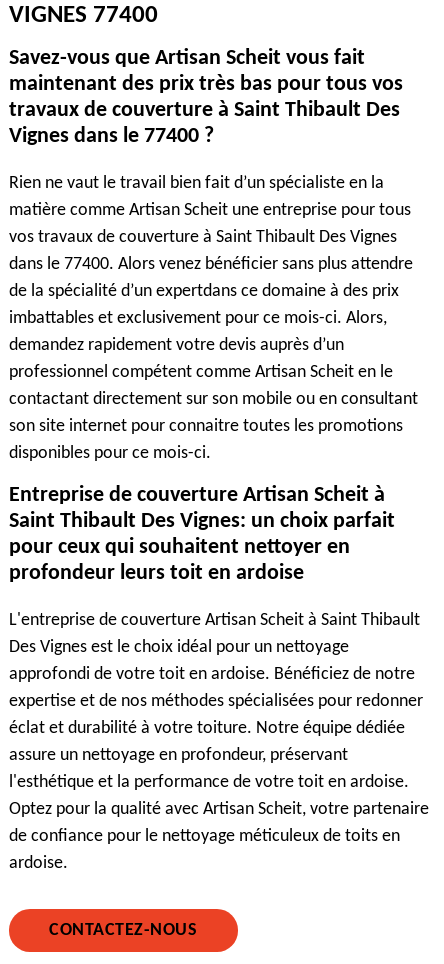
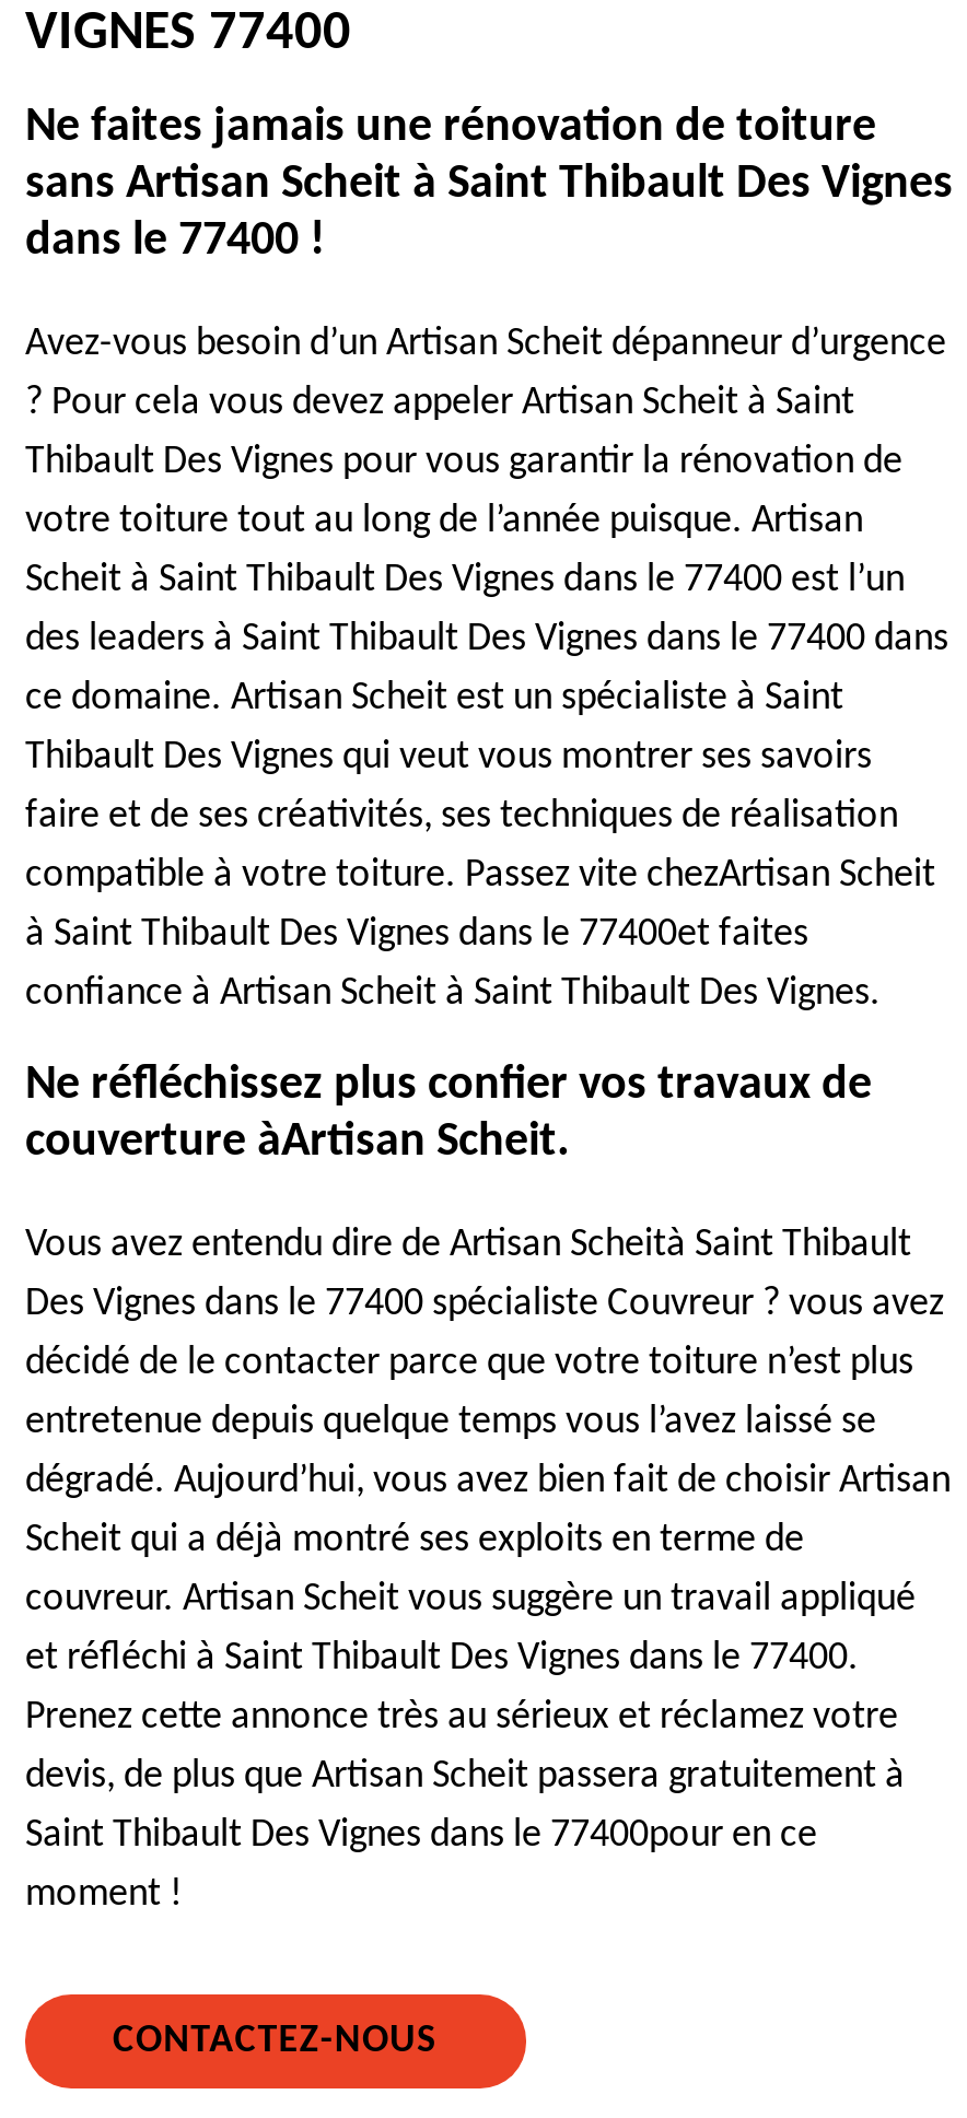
- Savez-vous que Artisan Scheit vous fait
- maintenant des prix très bas pour tous vos
- travaux de couverture à Saint Thibault Des
- Vignes dans le 77400 ?
+ Ne faites jamais une rénovation de toiture
+ sans Artisan Scheit à Saint Thibault Des Vignes
+ dans le 77400 !

- Rien ne vaut le travail bien fait d’un spécialiste en la
- matière comme Artisan Scheit une entreprise pour tous
- vos travaux de couverture à Saint Thibault Des Vignes
- dans le 77400. Alors venez bénéficier sans plus attendre
- de la spécialité d’un expertdans ce domaine à des prix
- imbattables et exclusivement pour ce mois-ci. Alors,
- demandez rapidement votre devis auprès d’un
- professionnel compétent comme Artisan Scheit en le
- contactant directement sur son mobile ou en consultant
- son site internet pour connaitre toutes les promotions
- disponibles pour ce mois-ci.
+ Avez-vous besoin d’un Artisan Scheit dépanneur d’urgence
+ ? Pour cela vous devez appeler Artisan Scheit à Saint
+ Thibault Des Vignes pour vous garantir la rénovation de
+ votre toiture tout au long de l’année puisque. Artisan
+ Scheit à Saint Thibault Des Vignes dans le 77400 est l’un
+ des leaders à Saint Thibault Des Vignes dans le 77400 dans
+ ce domaine. Artisan Scheit est un spécialiste à Saint
+ Thibault Des Vignes qui veut vous montrer ses savoirs
+ faire et de ses créativités, ses techniques de réalisation
+ compatible à votre toiture. Passez vite chezArtisan Scheit
+ à Saint Thibault Des Vignes dans le 77400et faites
+ confiance à Artisan Scheit à Saint Thibault Des Vignes.

- Entreprise de couverture Artisan Scheit à
- Saint Thibault Des Vignes: un choix parfait
- pour ceux qui souhaitent nettoyer en
- profondeur leurs toit en ardoise
+ Ne réfléchissez plus confier vos travaux de
+ couverture àArtisan Scheit.

- L'entreprise de couverture Artisan Scheit à Saint Thibault
- Des Vignes est le choix idéal pour un nettoyage
- approfondi de votre toit en ardoise. Bénéficiez de notre
- expertise et de nos méthodes spécialisées pour redonner
- éclat et durabilité à votre toiture. Notre équipe dédiée
- assure un nettoyage en profondeur, préservant
- l'esthétique et la performance de votre toit en ardoise.
- Optez pour la qualité avec Artisan Scheit, votre partenaire
- de confiance pour le nettoyage méticuleux de toits en
- ardoise.
+ Vous avez entendu dire de Artisan Scheità Saint Thibault
+ Des Vignes dans le 77400 spécialiste Couvreur ? vous avez
+ décidé de le contacter parce que votre toiture n’est plus
+ entretenue depuis quelque temps vous l’avez laissé se
+ dégradé. Aujourd’hui, vous avez bien fait de choisir Artisan
+ Scheit qui a déjà montré ses exploits en terme de
+ couvreur. Artisan Scheit vous suggère un travail appliqué
+ et réfléchi à Saint Thibault Des Vignes dans le 77400.
+ Prenez cette annonce très au sérieux et réclamez votre
+ devis, de plus que Artisan Scheit passera gratuitement à
+ Saint Thibault Des Vignes dans le 77400pour en ce
+ moment !
